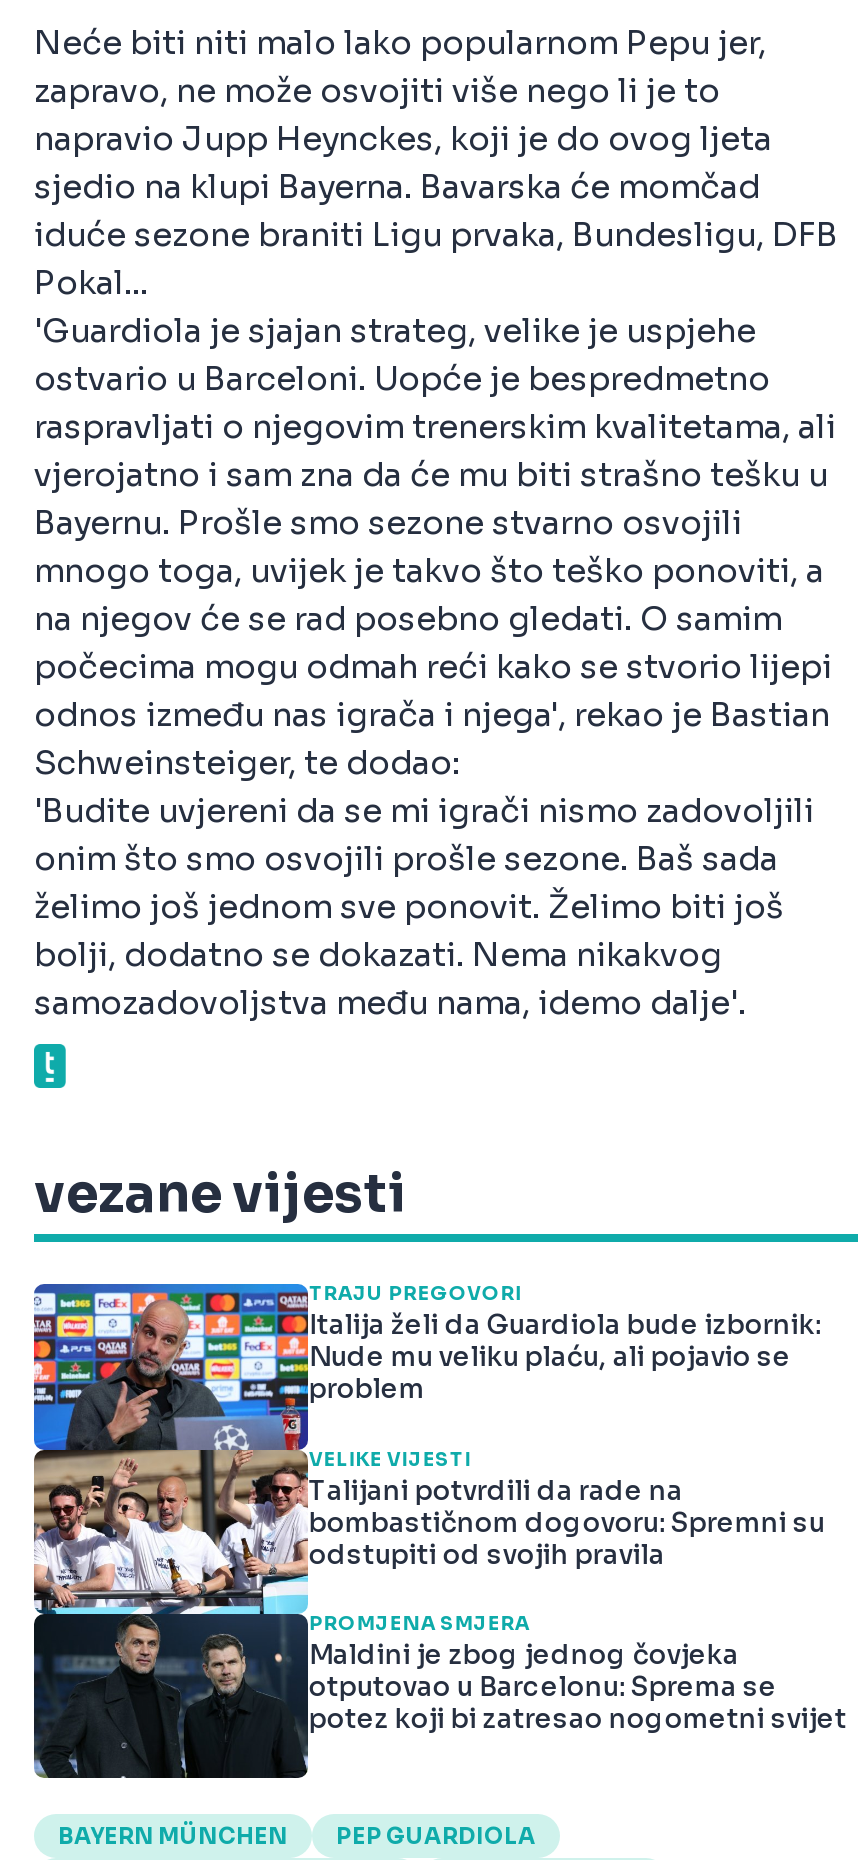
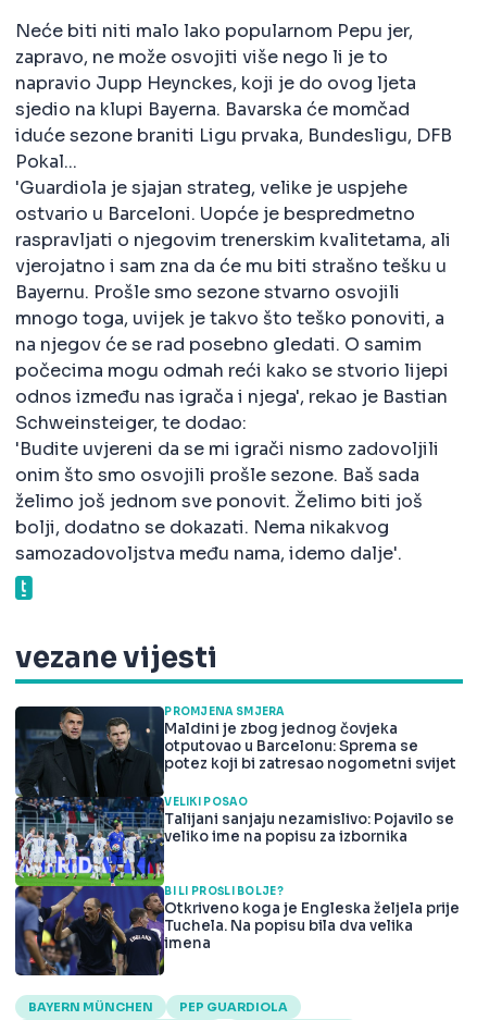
- [image]
+ [image]

- TRAJU PREGOVORI
- Italija želi da Guardiola bude izbornik:
- Nude mu veliku plaću, ali pojavio se
- problem
- VELIKE VIJESTI
- Talijani potvrdili da rade na
- bombastičnom dogovoru: Spremni su
- odstupiti od svojih pravila

moved up: PROMJENA SMJERA | Maldini je zbog jednog čovjeka | otputovao u Barcelonu: Sprema se | potez koji bi zatresao nogometni svijet

+ VELIKI POSAO
+ Talijani sanjaju nezamislivo: Pojavilo se
+ veliko ime na popisu za izbornika
+ BI LI PROŠLI BOLJE?
+ Otkriveno koga je Engleska željela prije
+ Tuchela. Na popisu bila dva velika
+ imena
